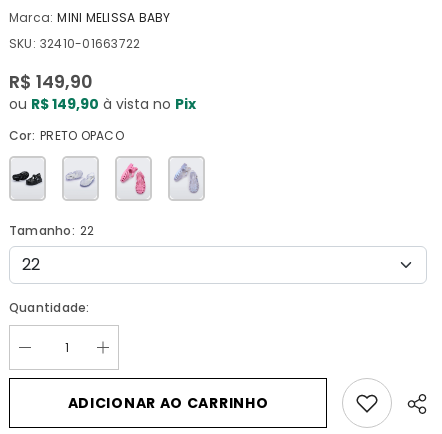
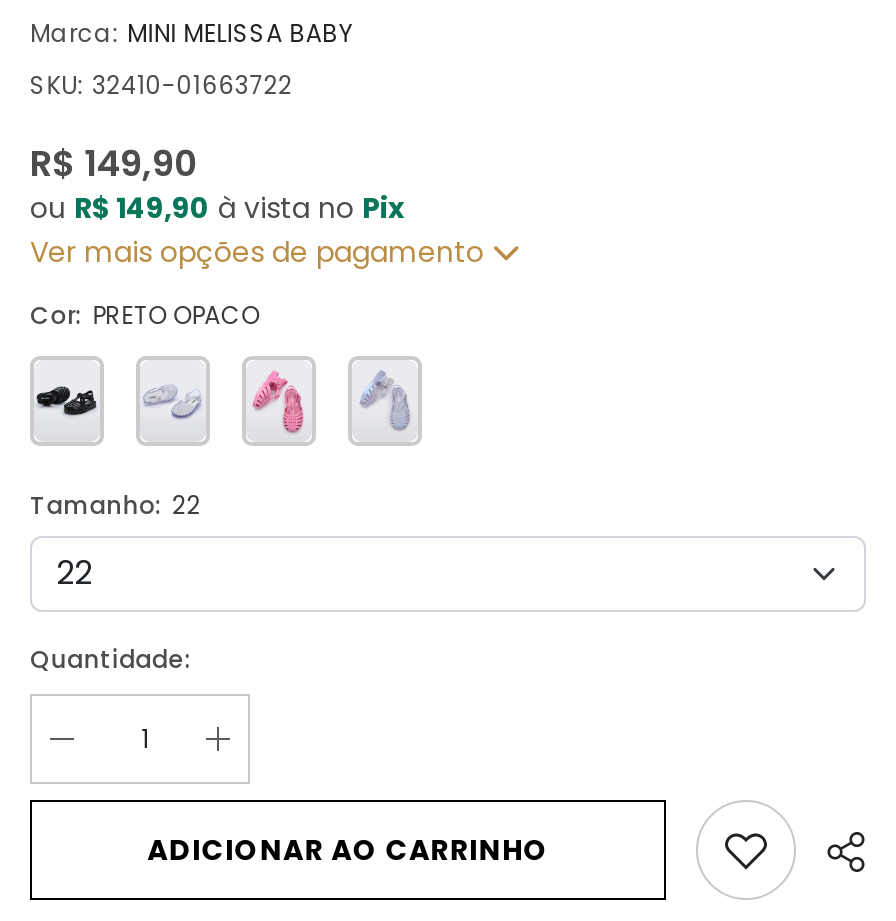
+ Ver mais opções de pagamento
